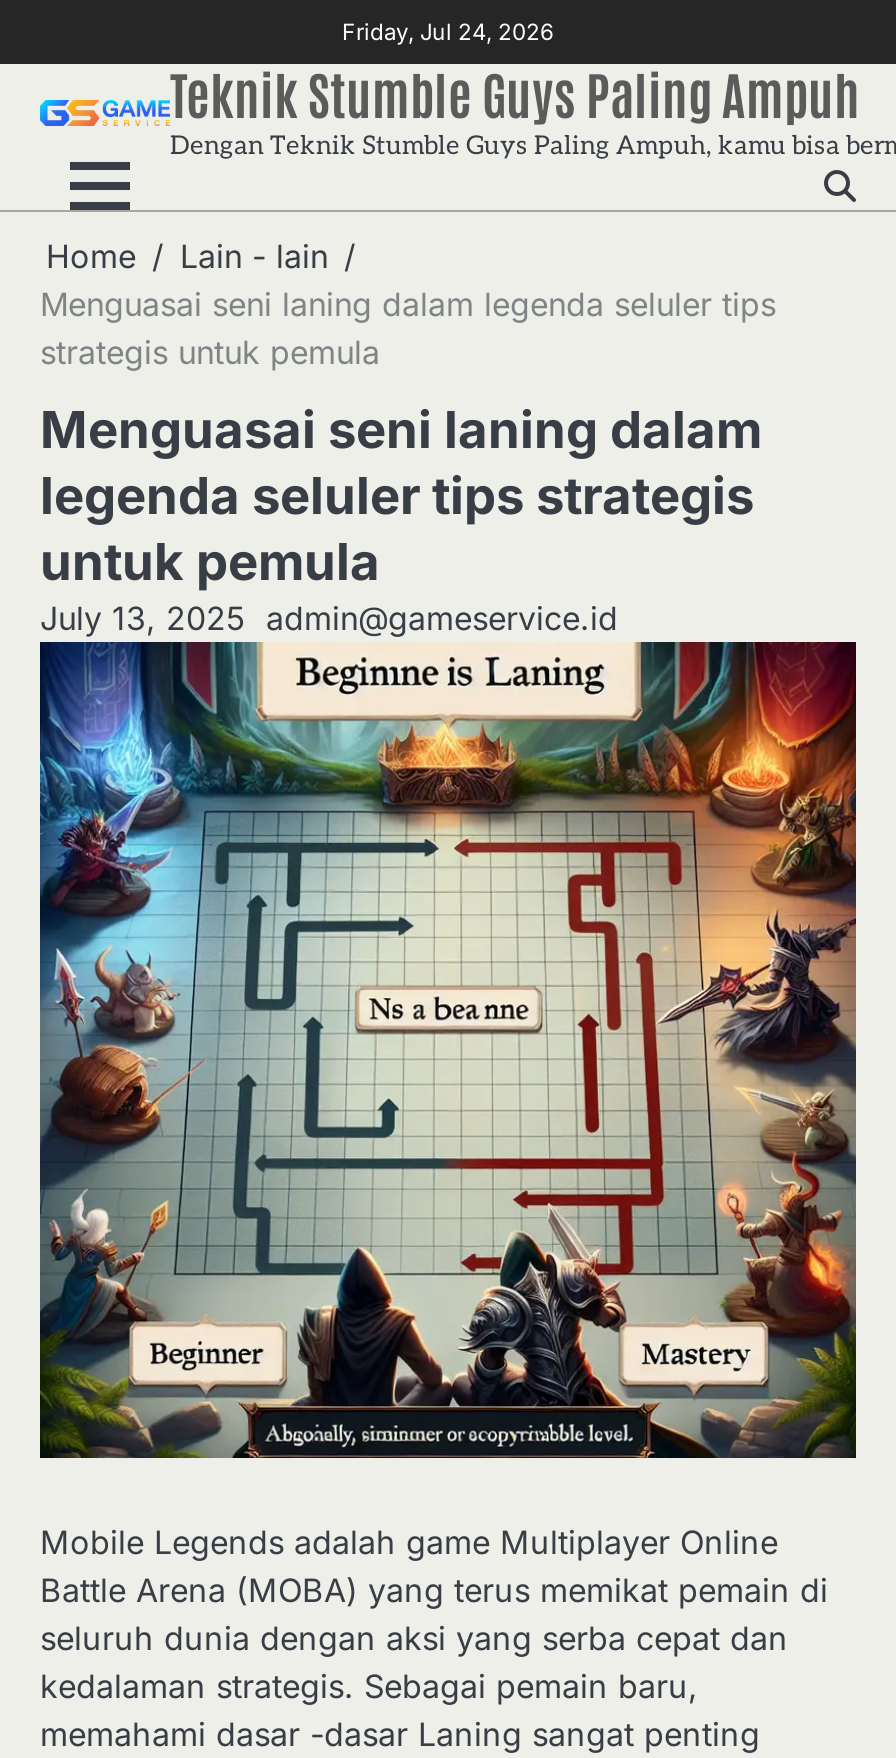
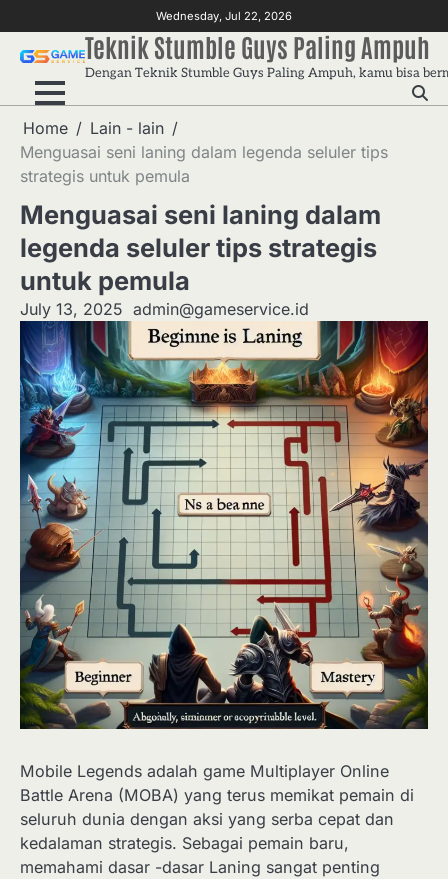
- Friday, Jul 24, 2026
+ Wednesday, Jul 22, 2026
